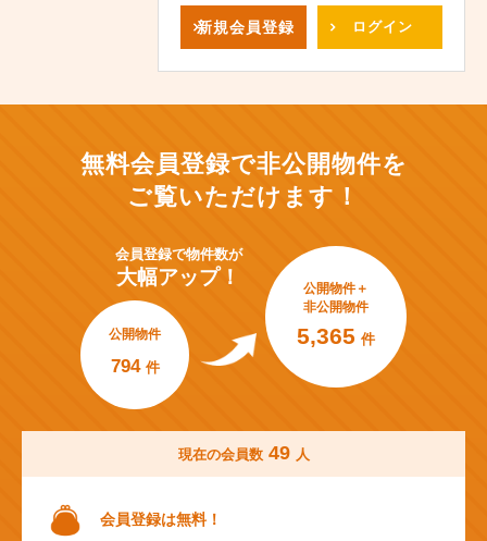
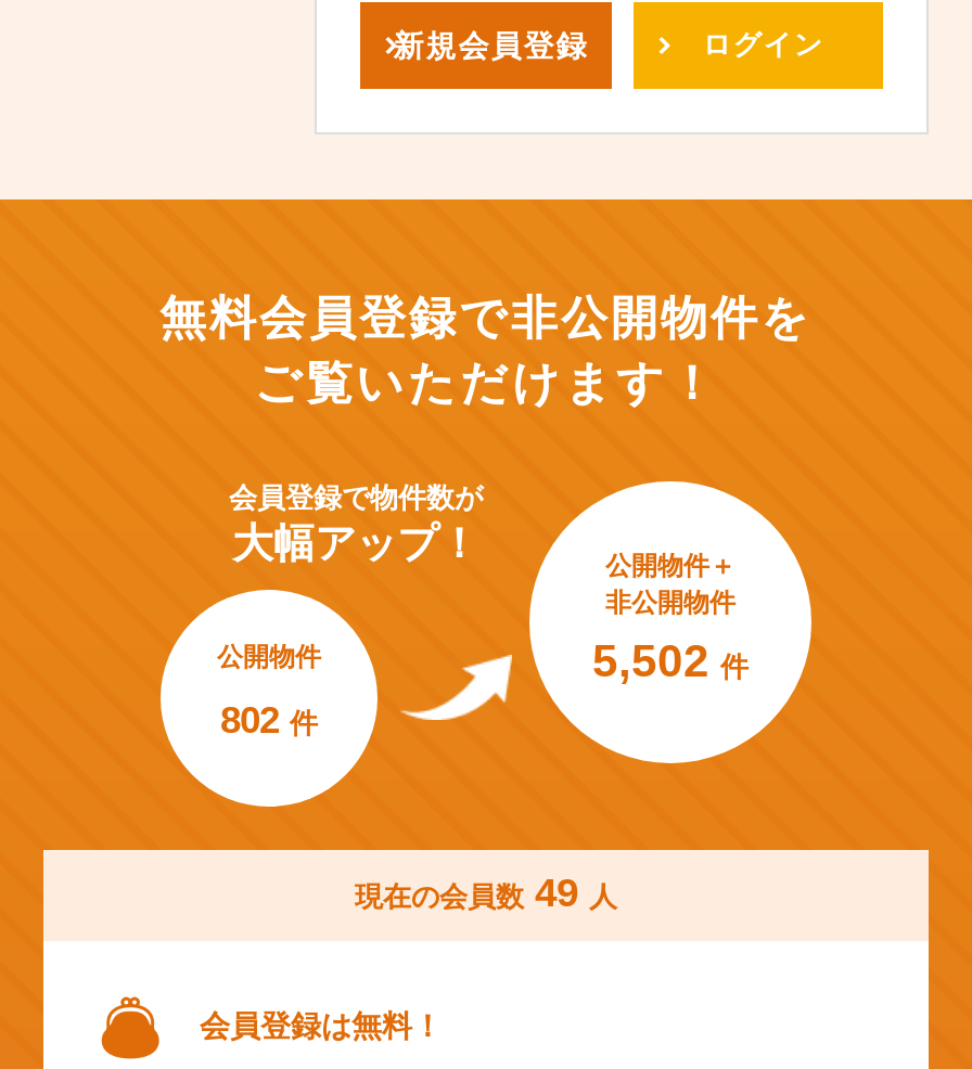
- 5,365 件
+ 5,502 件

- 794 件
+ 802 件
